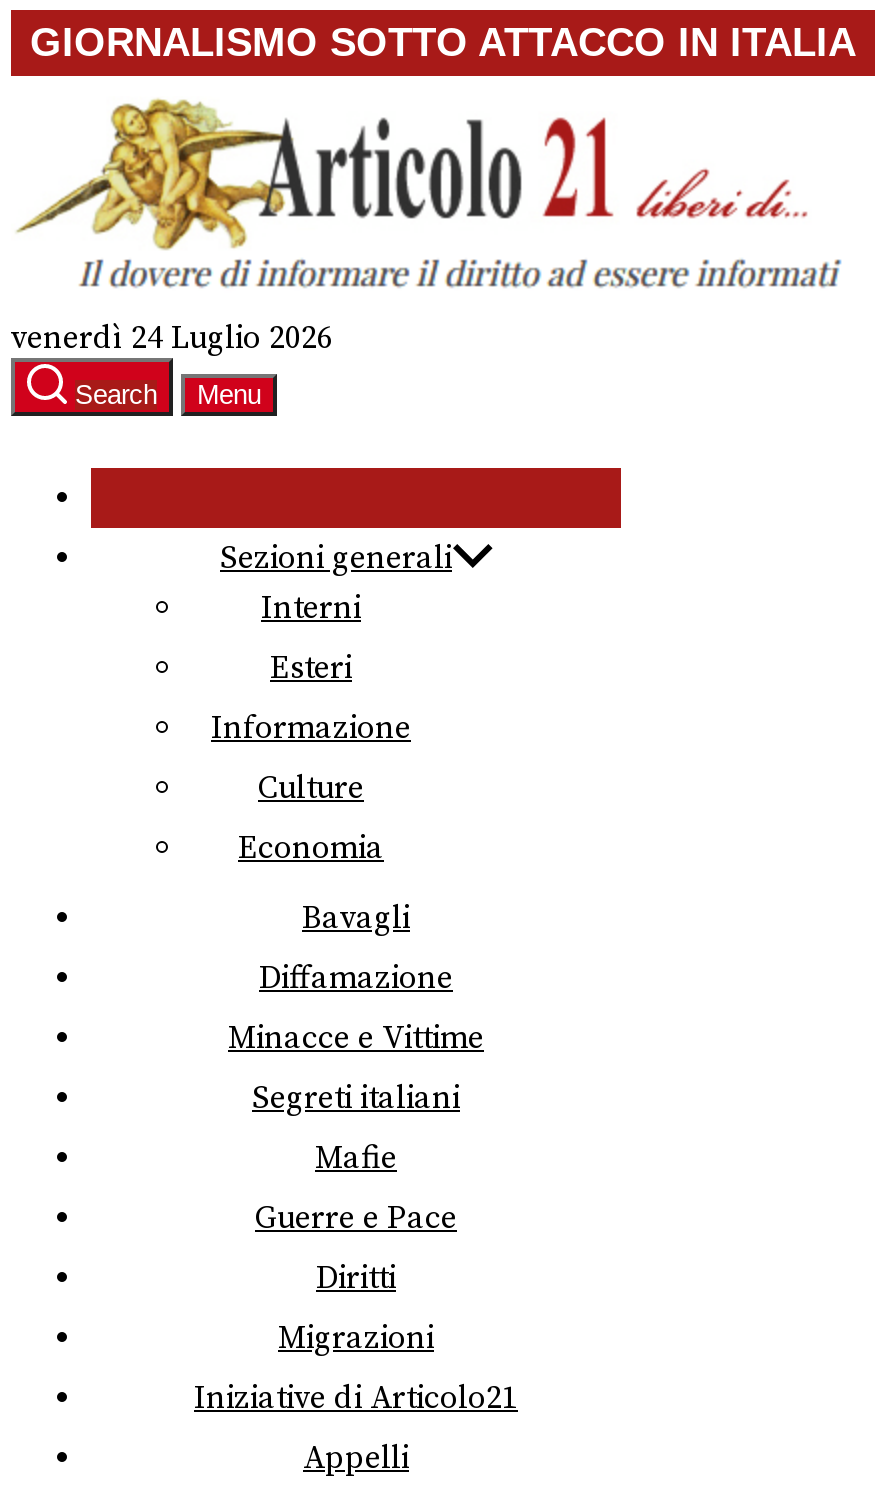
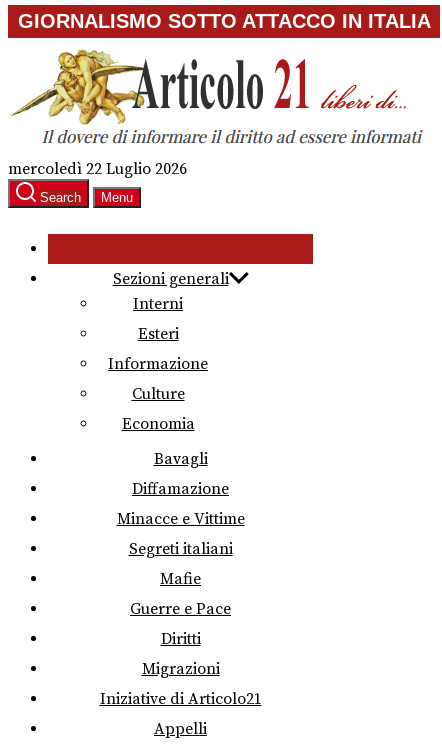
- venerdì 24 Luglio 2026
+ mercoledì 22 Luglio 2026
